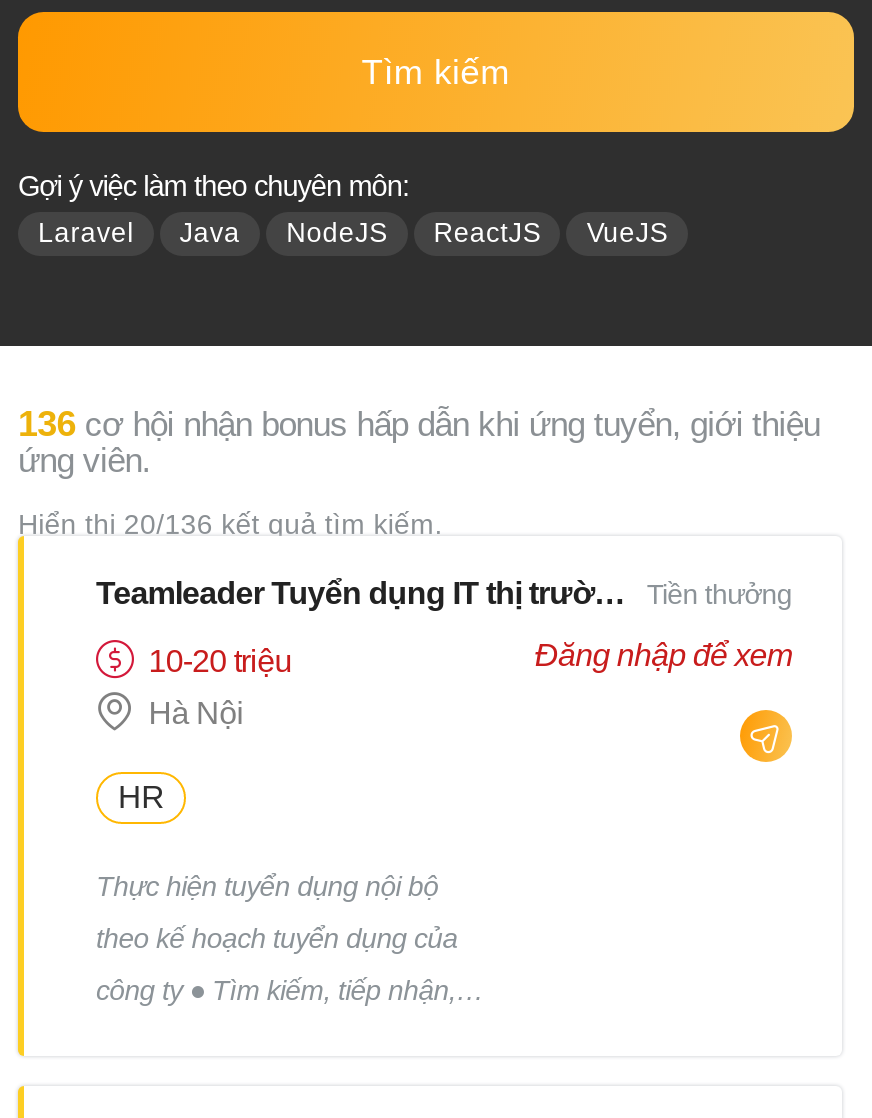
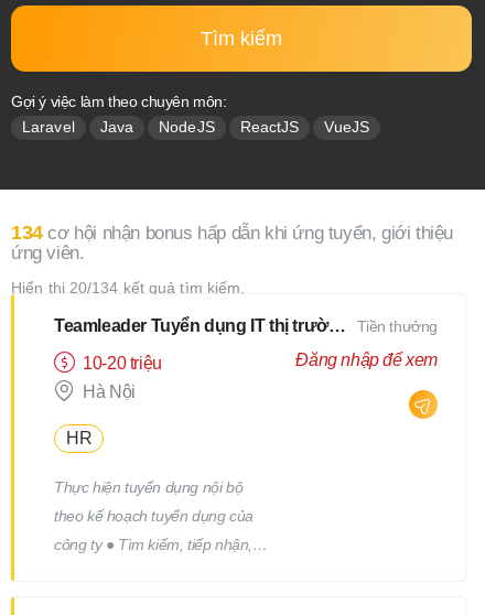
- 136 cơ hội nhận bonus hấp dẫn khi ứng tuyển, giới thiệu
+ 134 cơ hội nhận bonus hấp dẫn khi ứng tuyển, giới thiệu

- Hiển thị 20/136 kết quả tìm kiếm.
+ Hiển thị 20/134 kết quả tìm kiếm.
